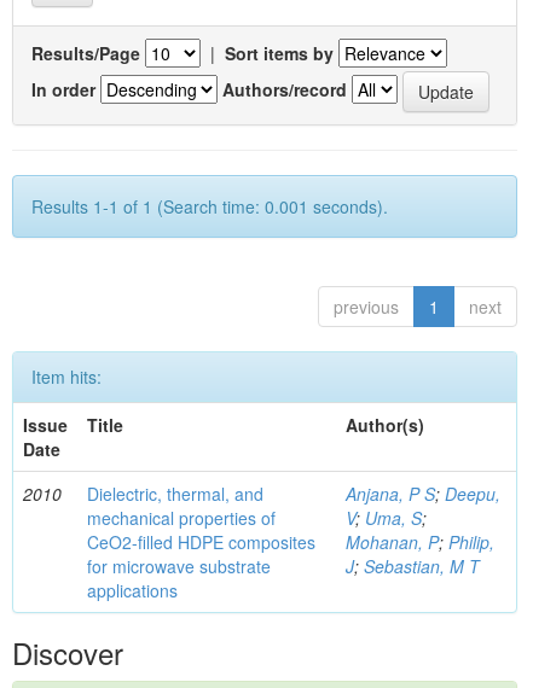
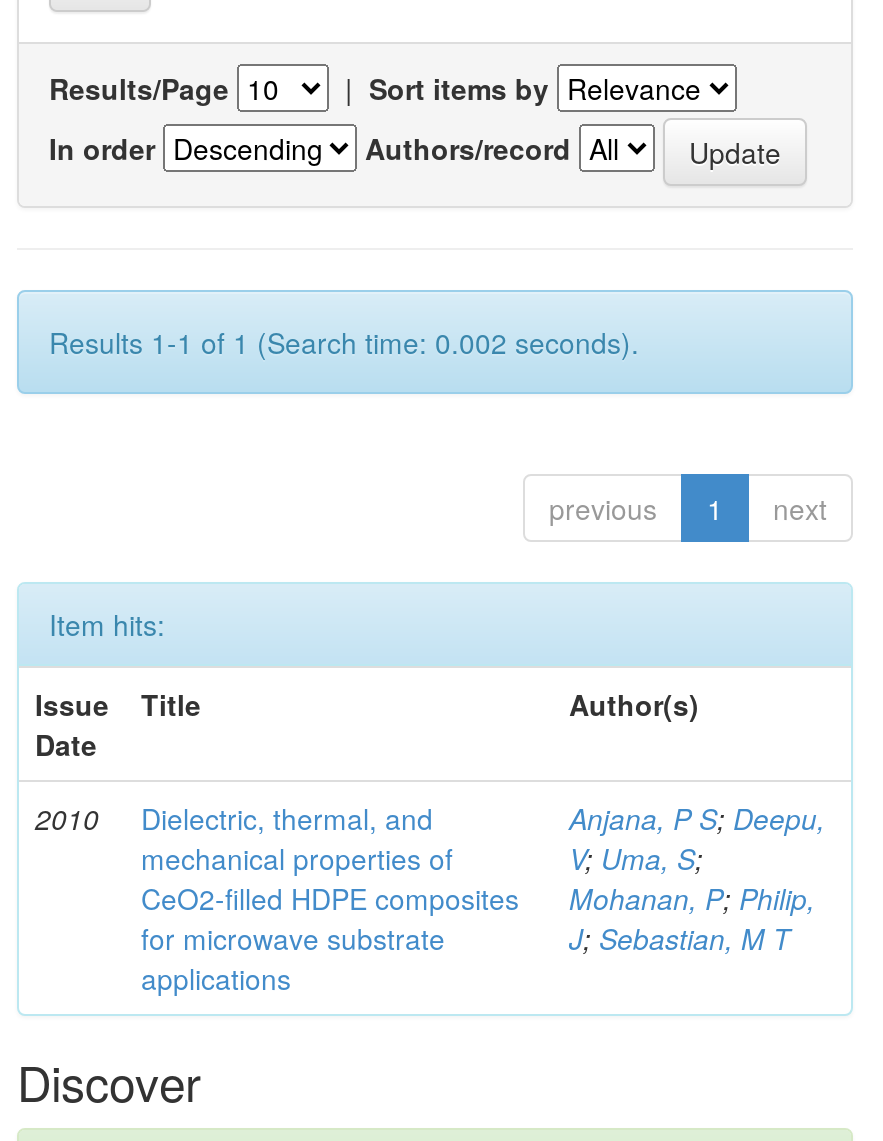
- Results 1-1 of 1 (Search time: 0.001 seconds).
+ Results 1-1 of 1 (Search time: 0.002 seconds).
